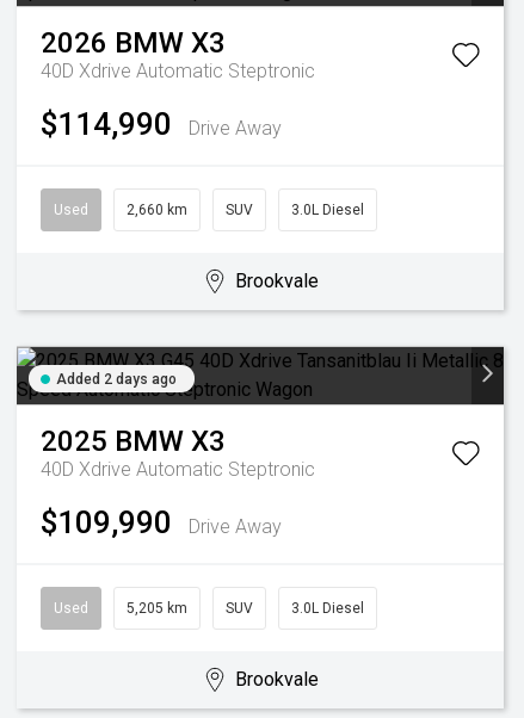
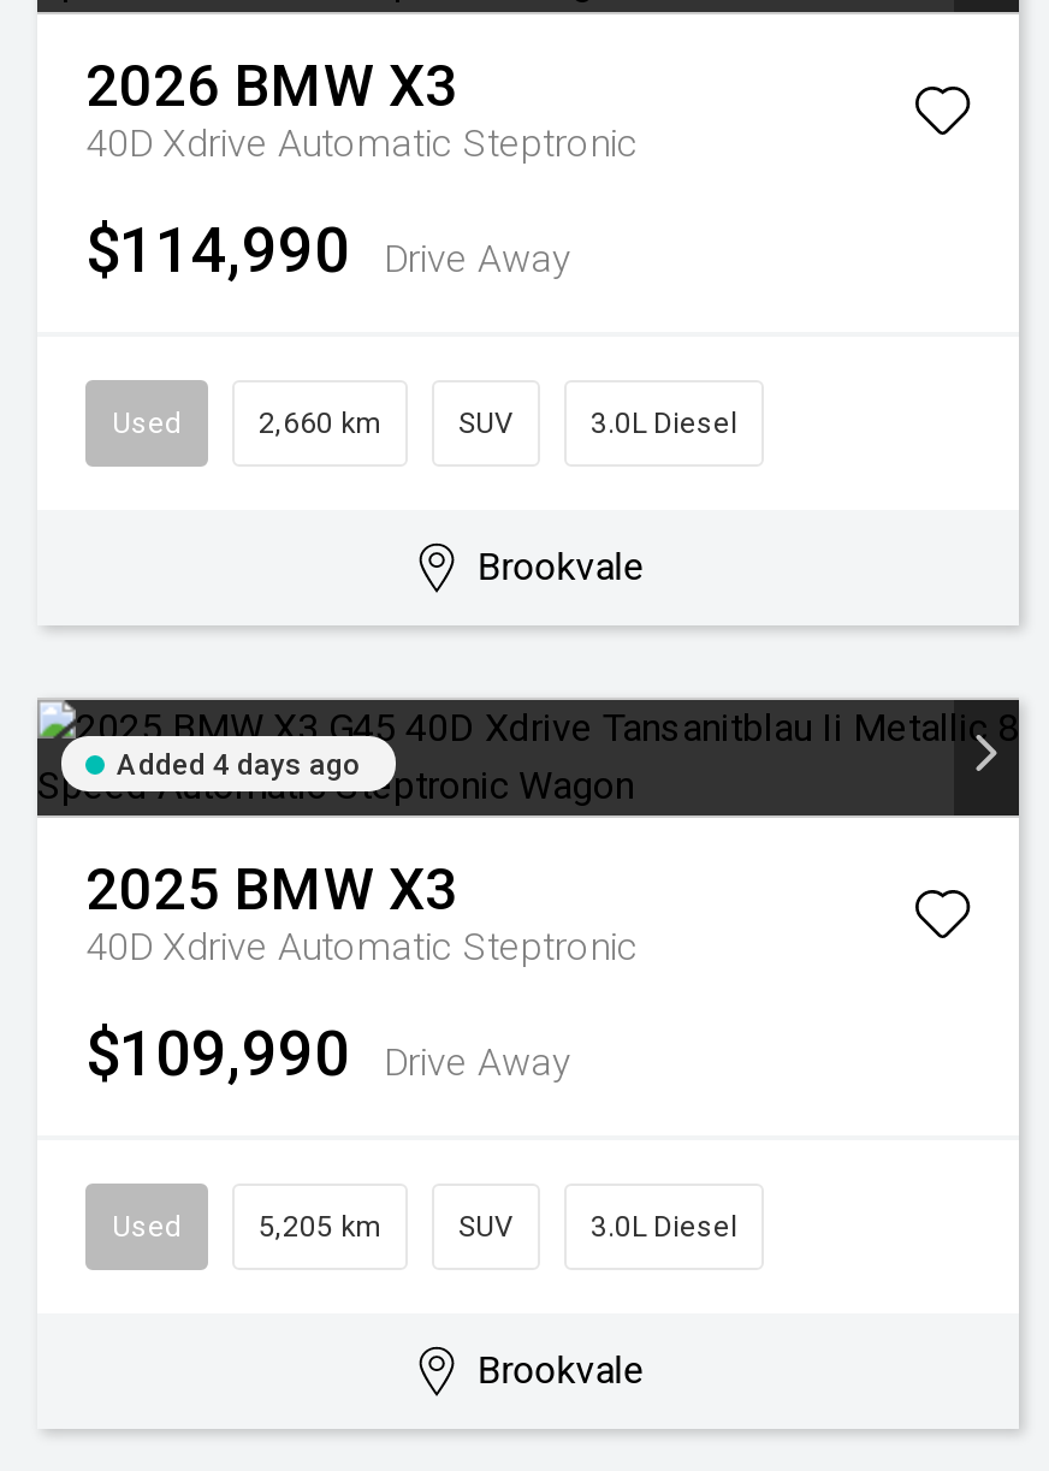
- Added 2 days ago
+ Added 4 days ago
